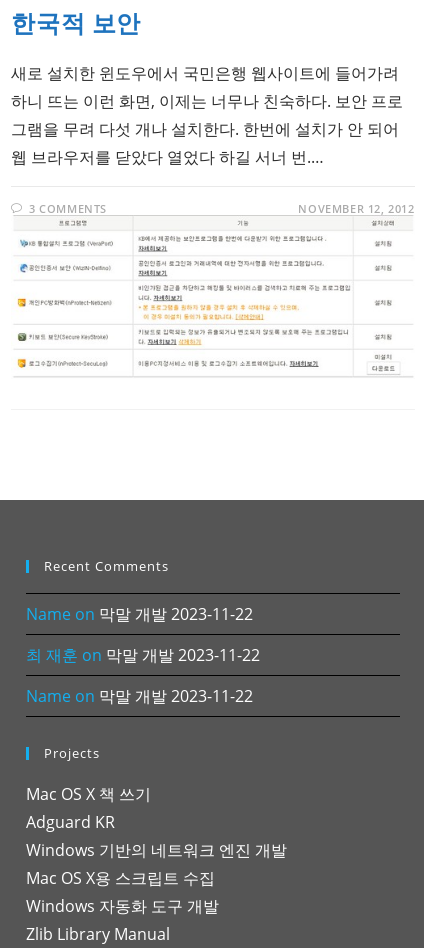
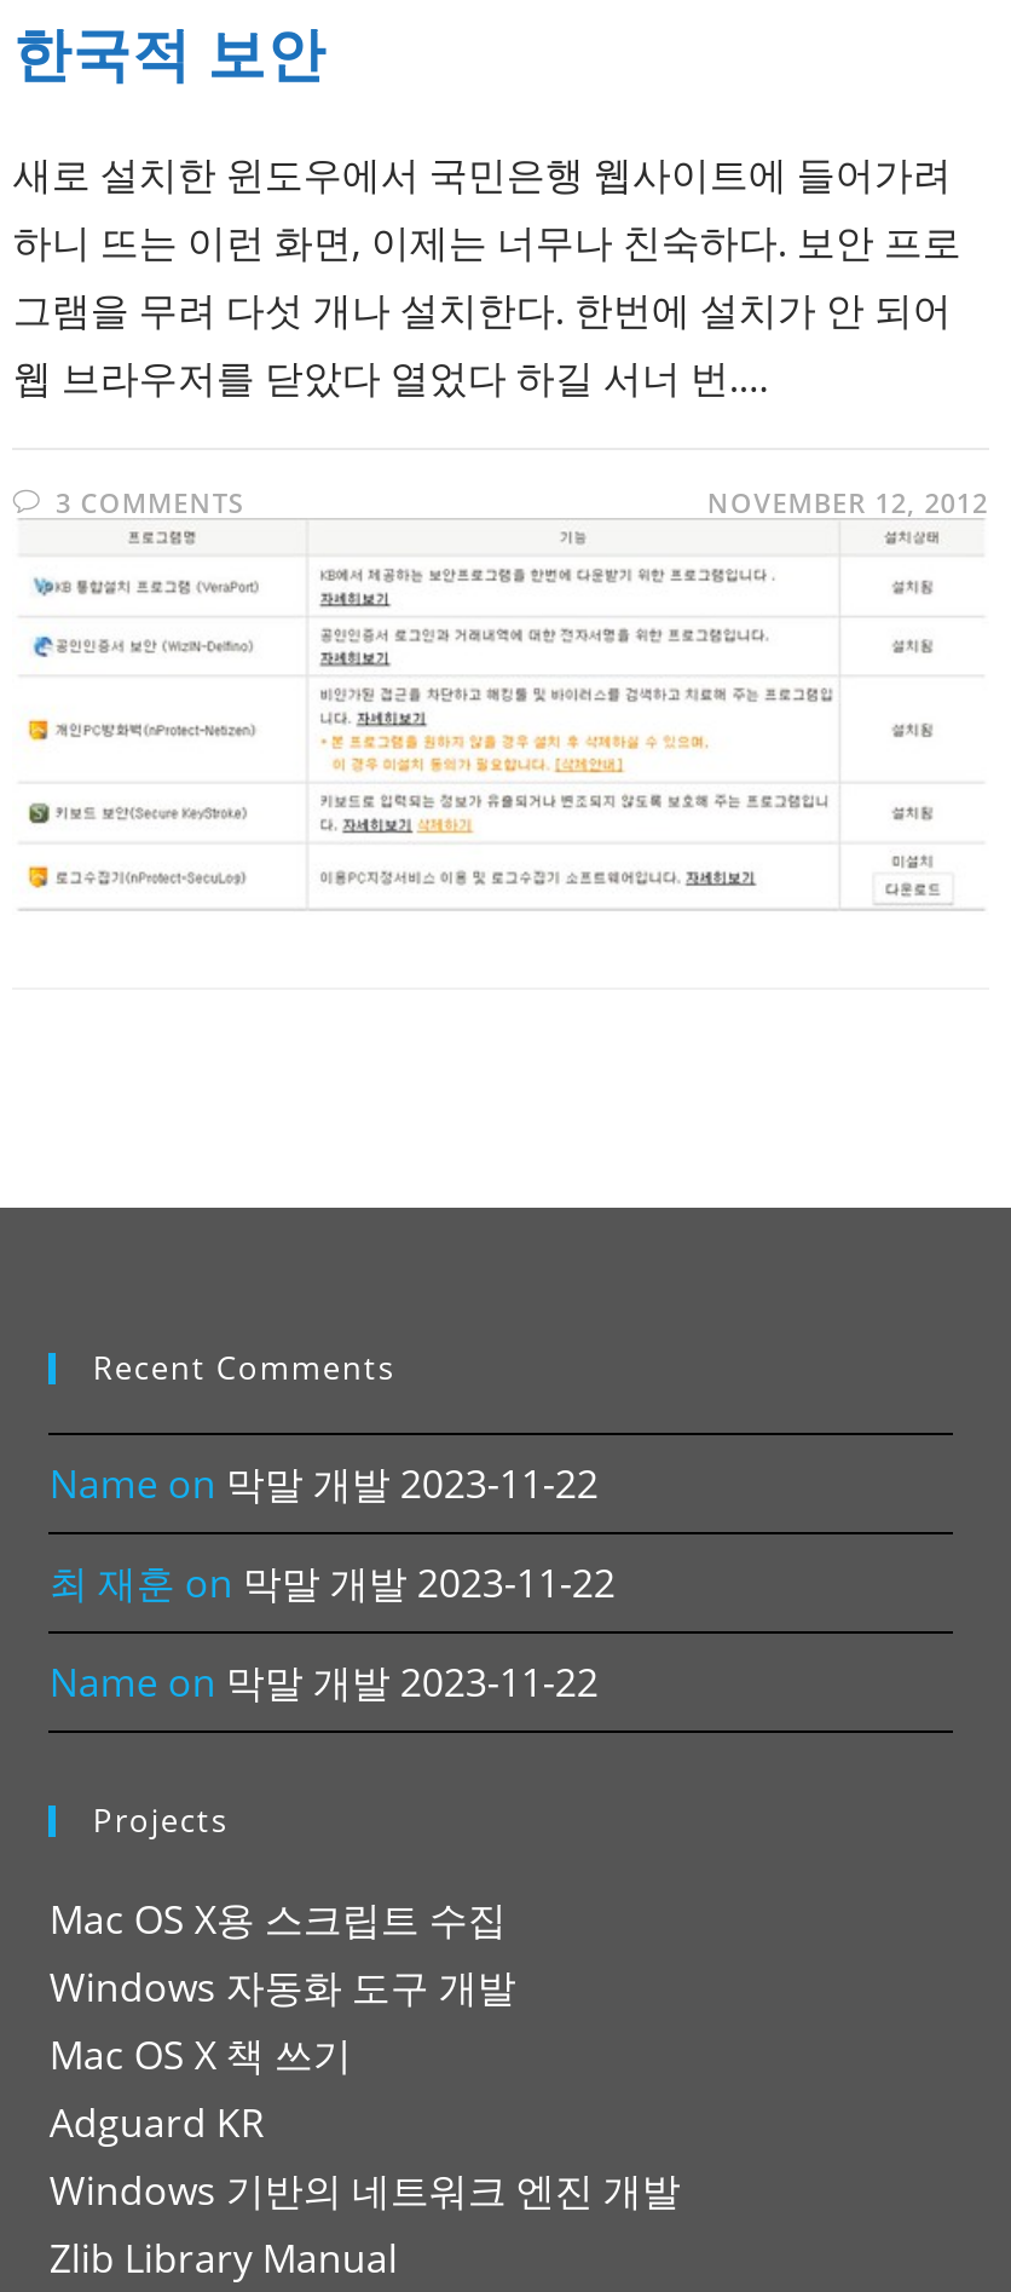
moved down: Mac OS X 책 쓰기 | Adguard KR | Windows 기반의 네트워크 엔진 개발

moved up: Mac OS X용 스크립트 수집 | Windows 자동화 도구 개발
